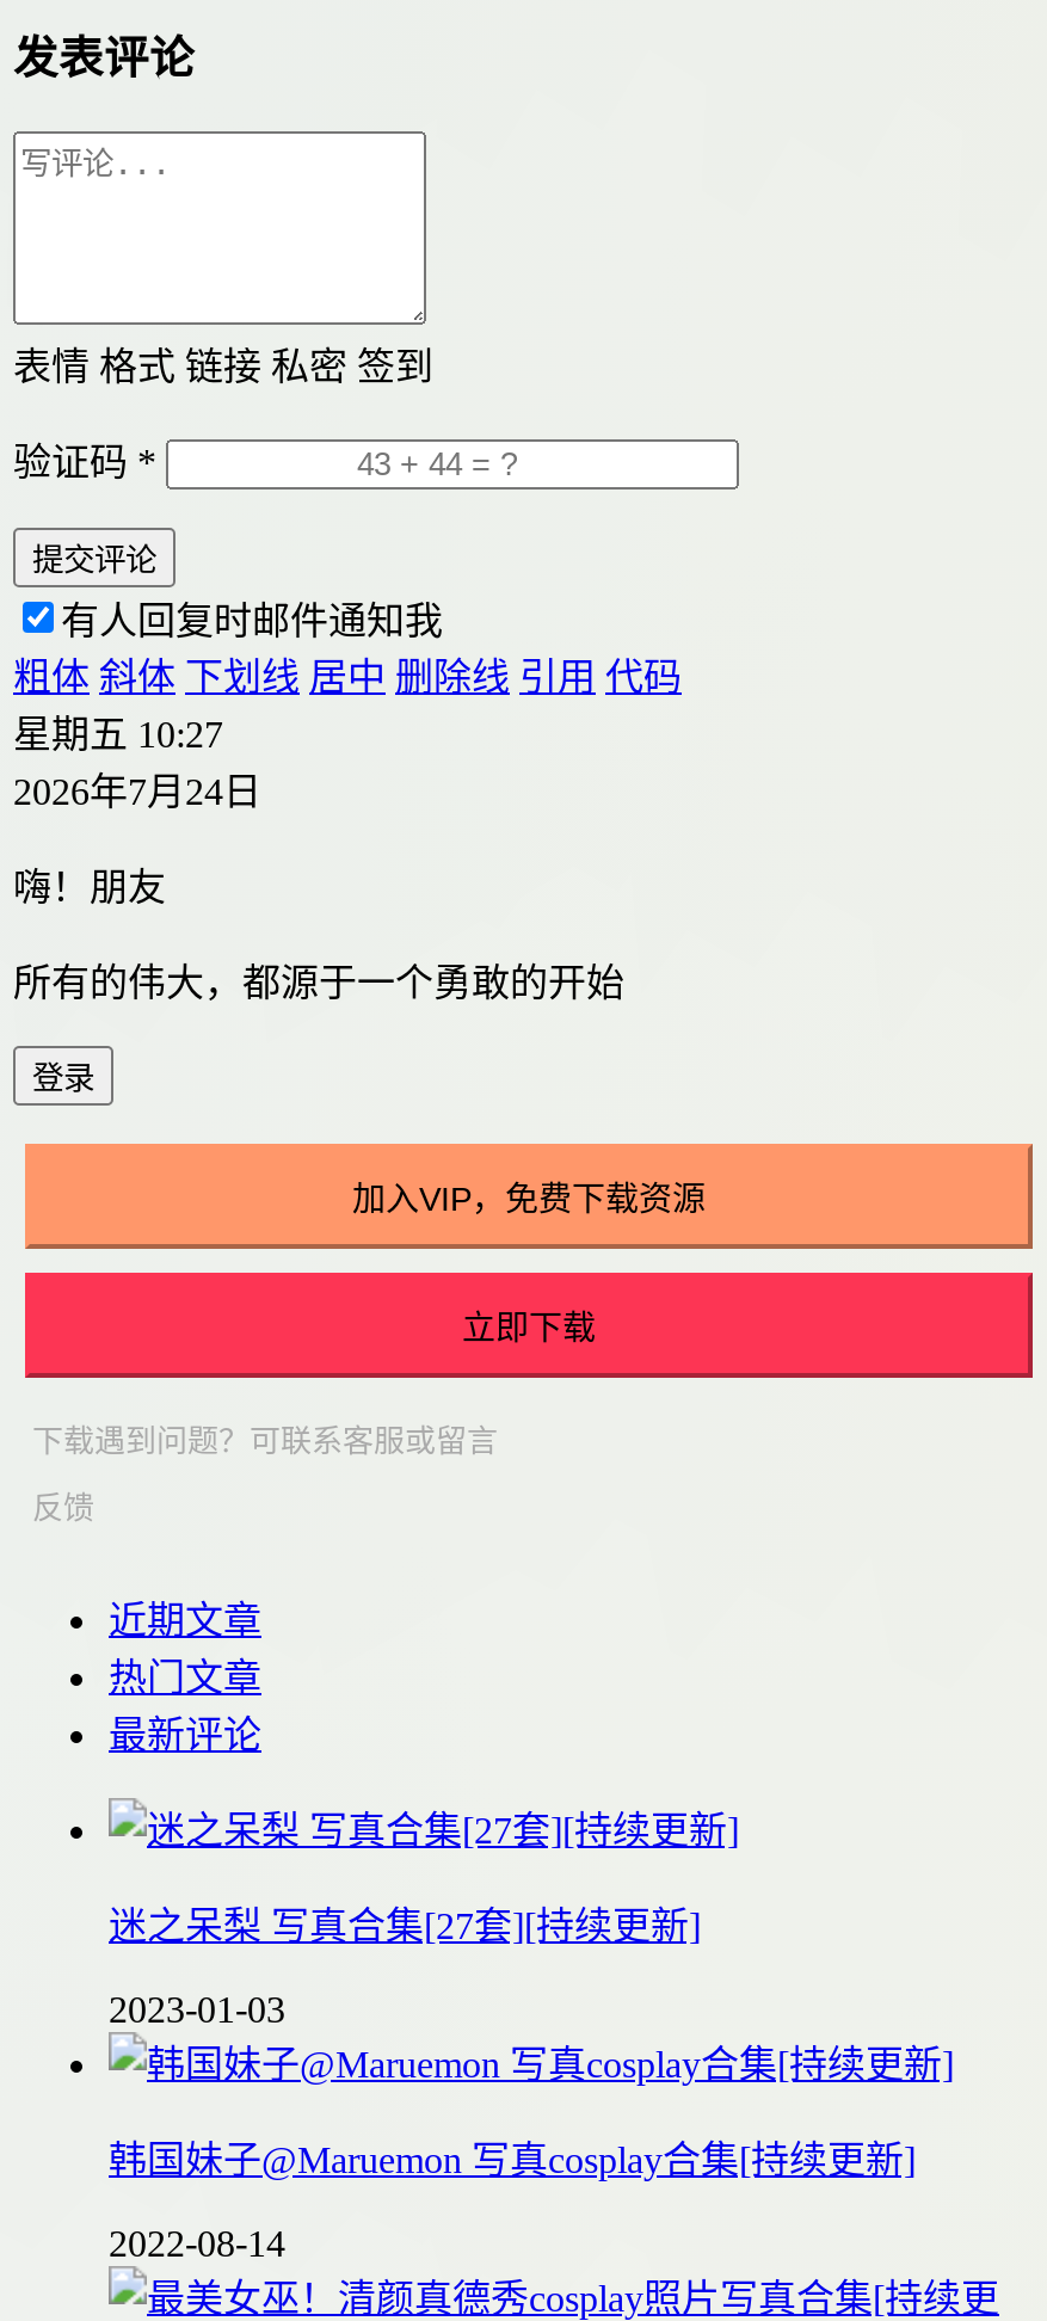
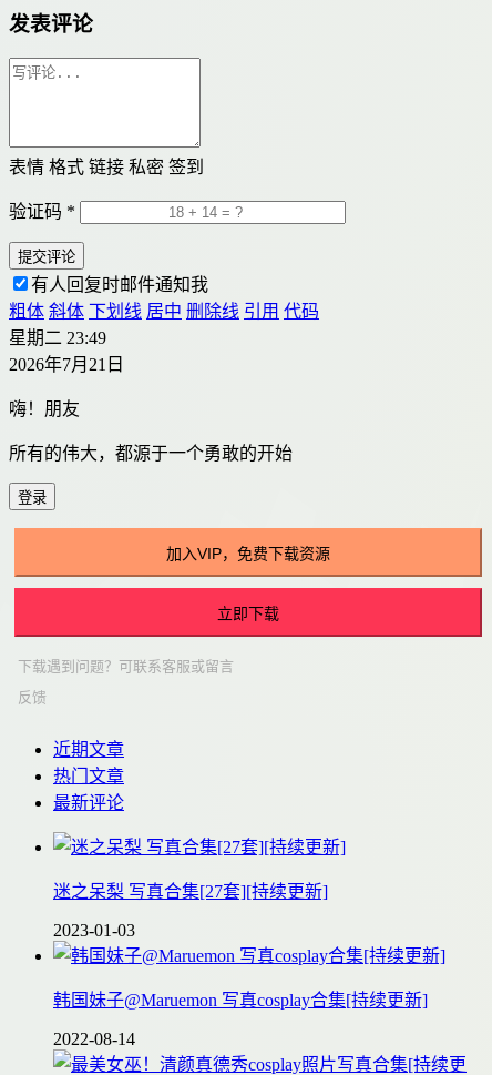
- 星期五 10:27
+ 星期二 23:49

- 2026年7月24日
+ 2026年7月21日
